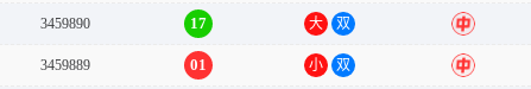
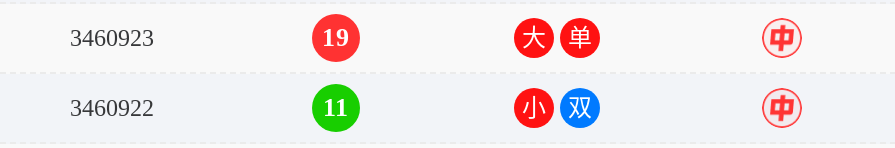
- 3459890
+ 3460923

- 17
+ 19

- 双
+ 单

- 3459889
+ 3460922

- 01
+ 11
